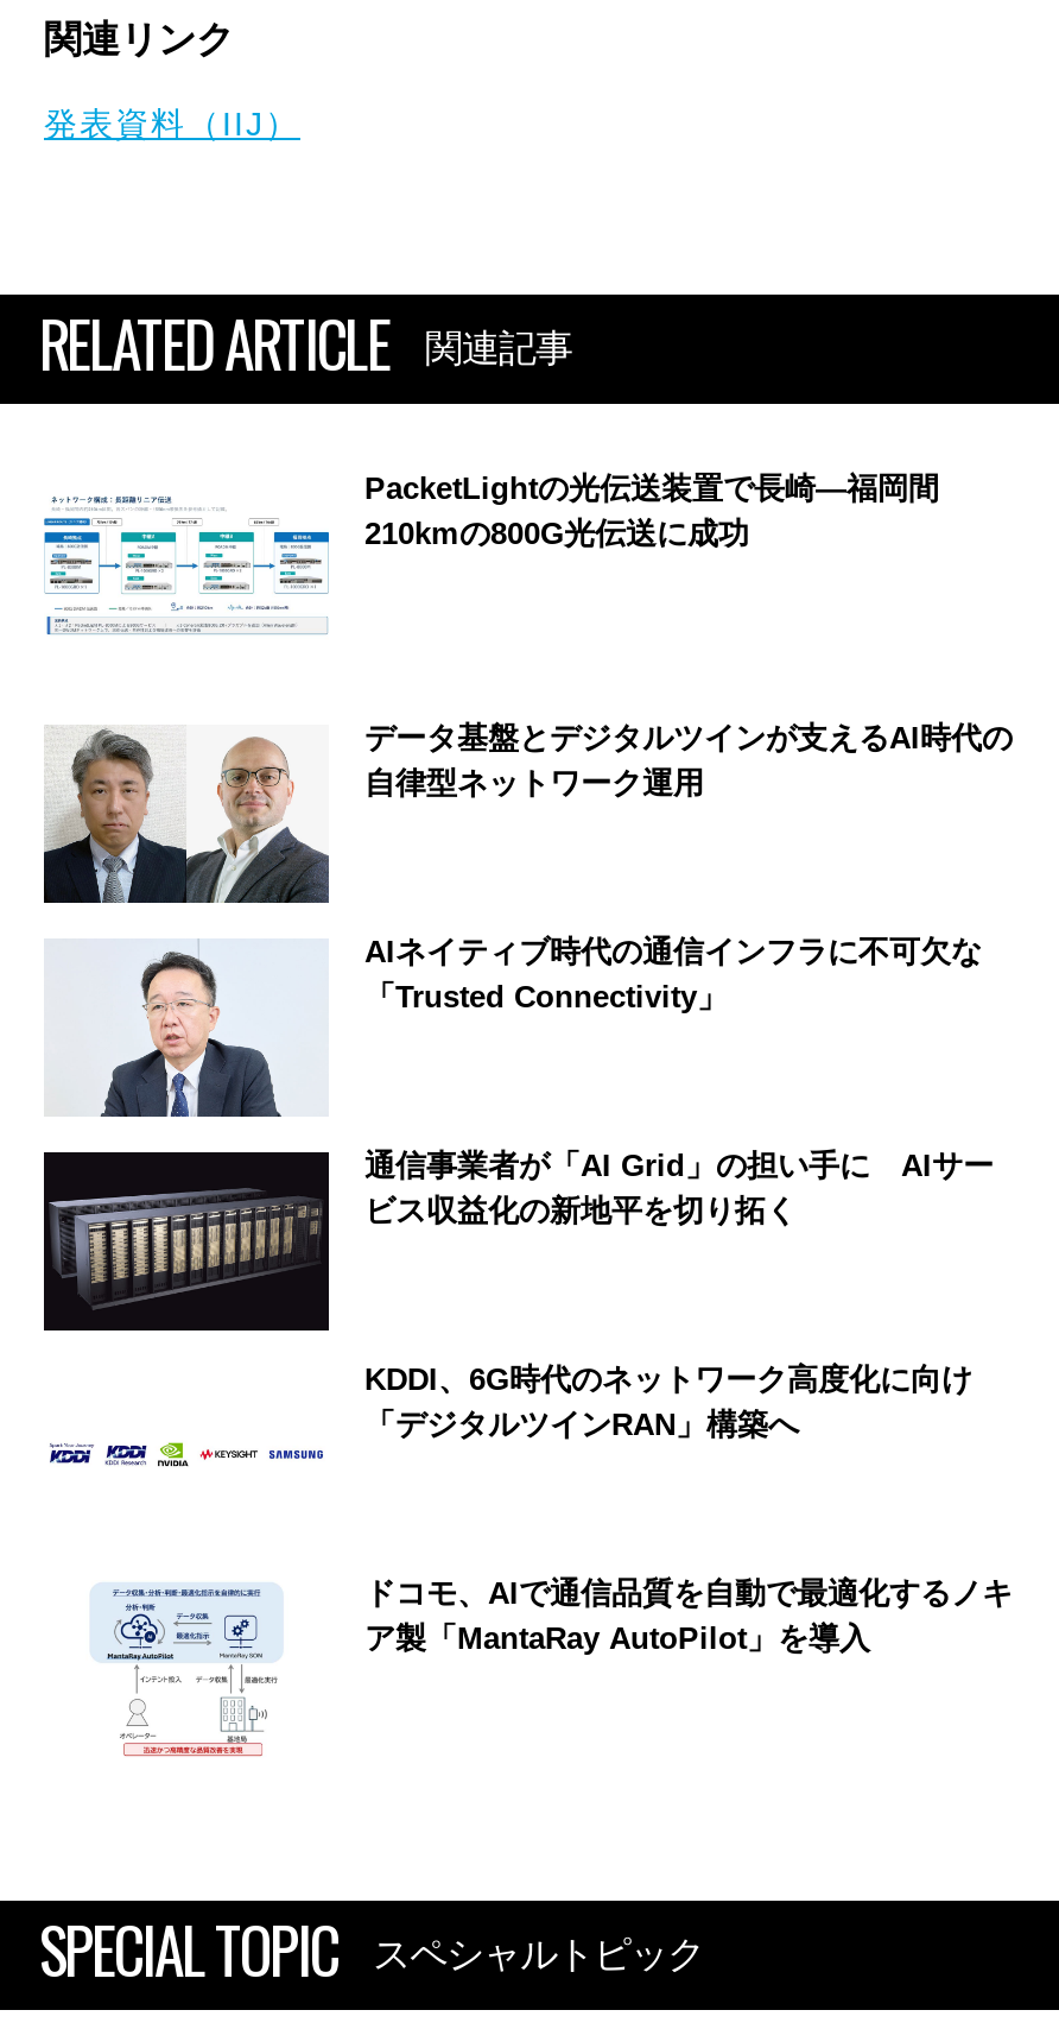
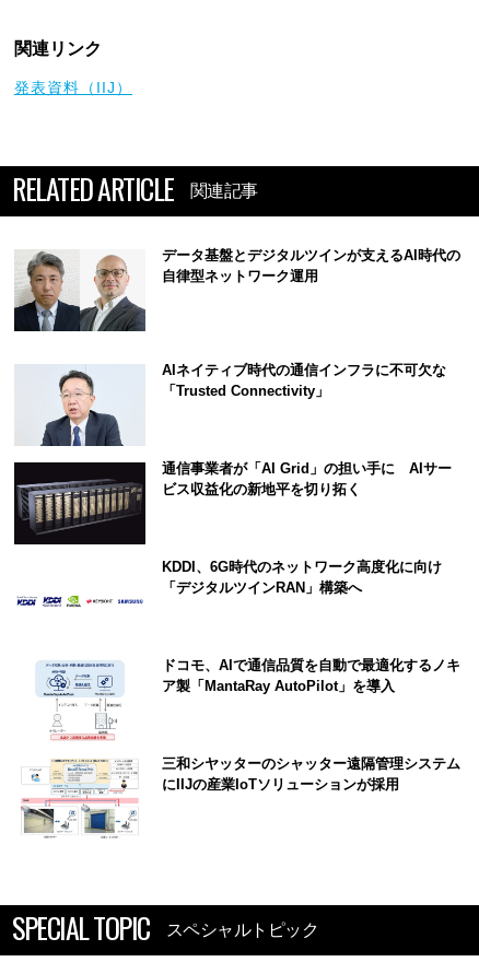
- [image]
- PacketLightの光伝送装置で長崎―福岡間
- 210kmの800G光伝送に成功

moved up: [image] | データ基盤とデジタルツインが支えるAI時代の | 自律型ネットワーク運用

moved up: [image] | AIネイティブ時代の通信インフラに不可欠な | 「Trusted Connectivity」 | ... | ドコモ、AIで通信品質を自動で最適化するノキ | ア製「MantaRay AutoPilot」を導入

moved up: [image]

+ [image]
+ 三和シヤッターのシャッター遠隔管理システム
+ にIIJの産業IoTソリューションが採用
